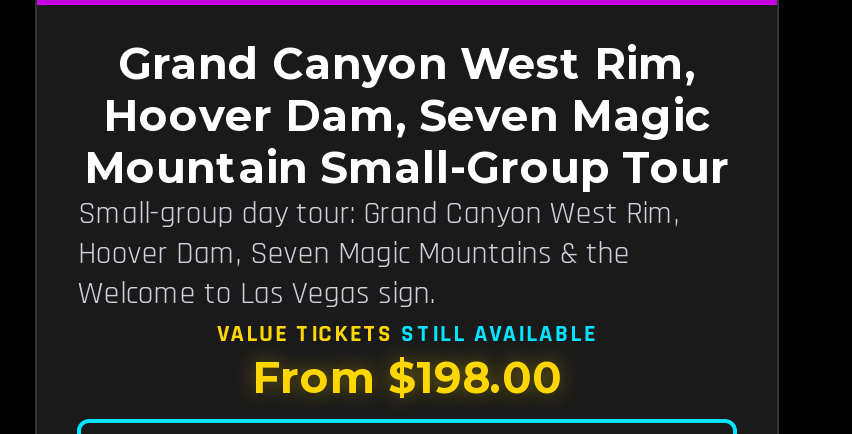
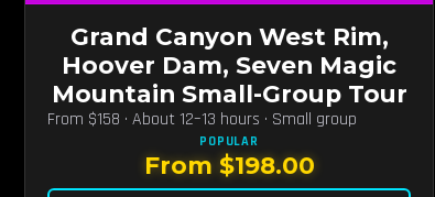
- Small-group day tour: Grand Canyon West Rim,
- Hoover Dam, Seven Magic Mountains & the
- Welcome to Las Vegas sign.
- VALUE TICKETS STILL AVAILABLE
+ From $158 · About 12–13 hours · Small group
+ POPULAR
